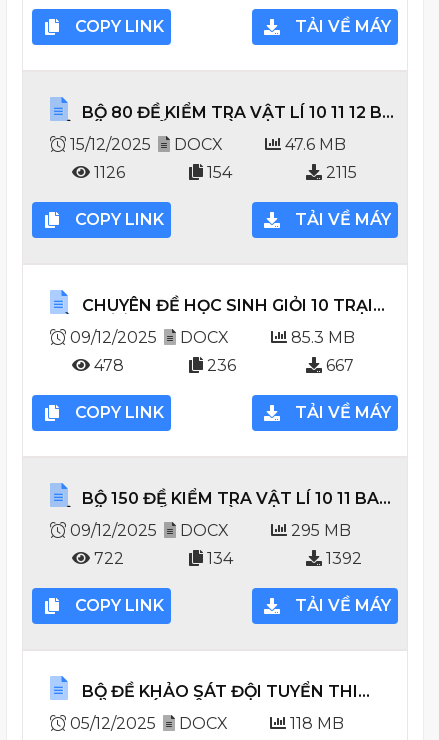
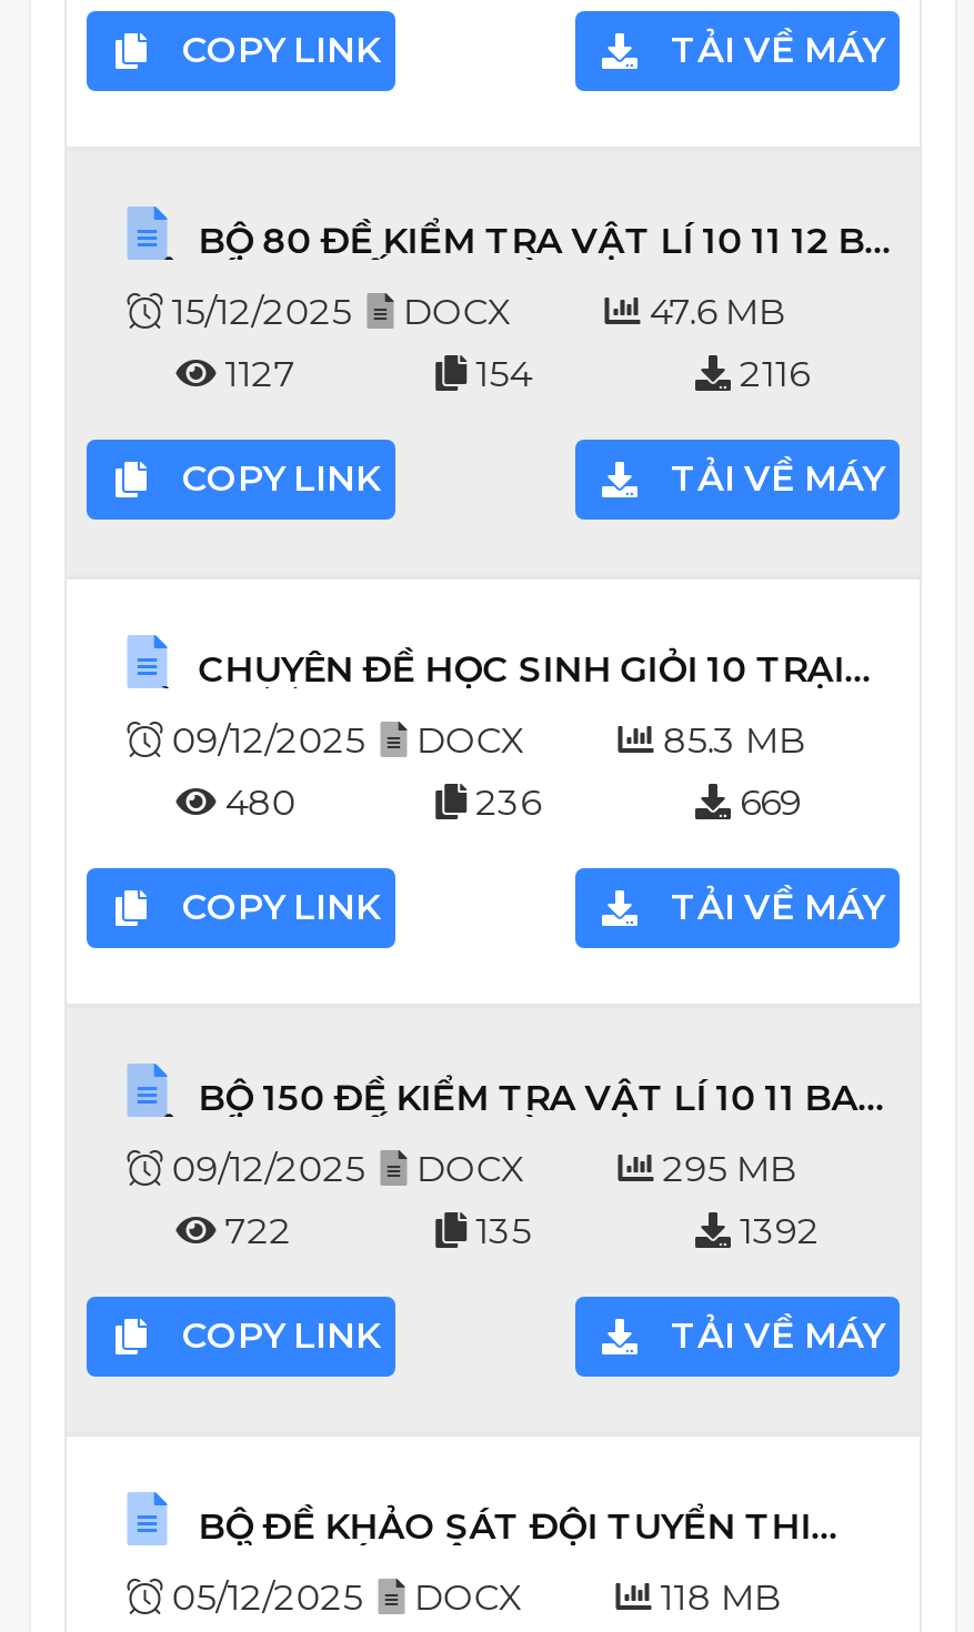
- 1126
+ 1127

- 2115
+ 2116

- 478
+ 480

- 667
+ 669

- 134
+ 135
